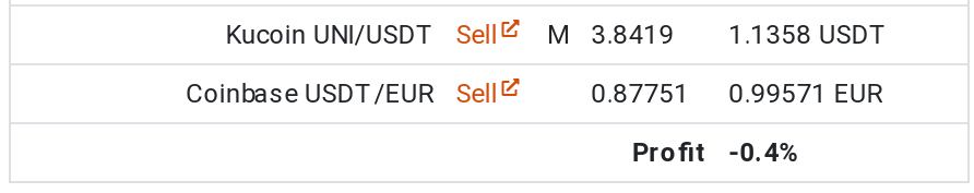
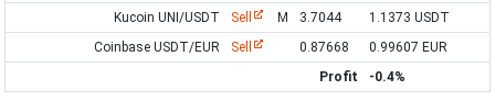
- 3.8419
+ 3.7044

- 1.1358 USDT
+ 1.1373 USDT

- 0.87751
+ 0.87668

- 0.99571 EUR
+ 0.99607 EUR
